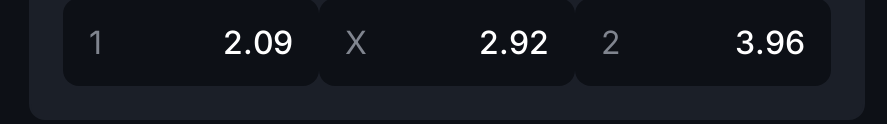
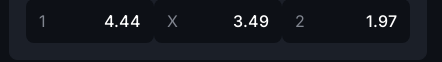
- 2.09 X
+ 4.44 X

- 2.92 2
+ 3.49 2

- 3.96
+ 1.97
